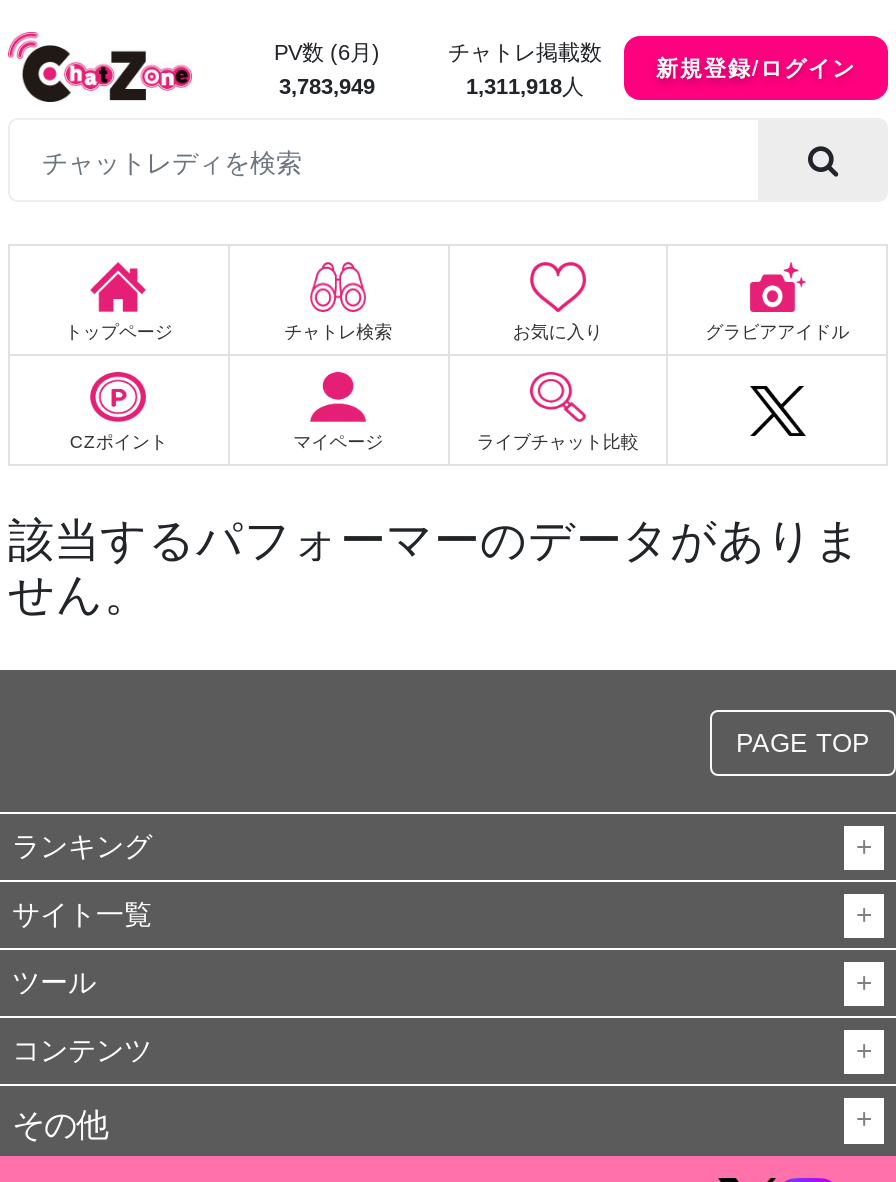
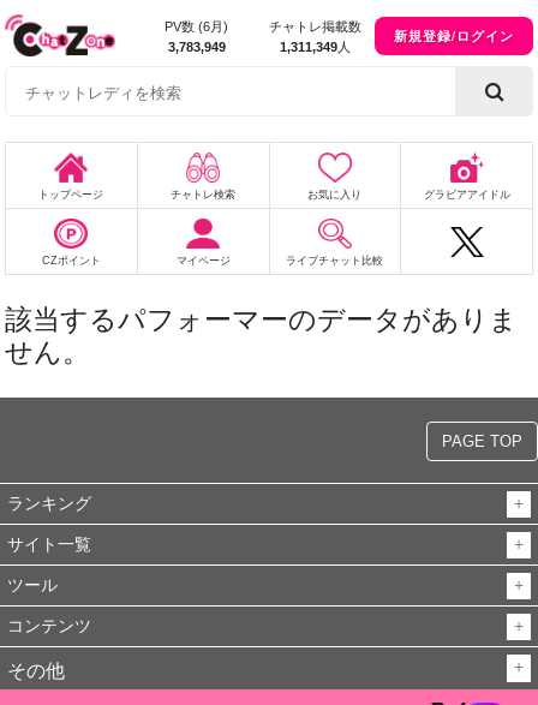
- 1,311,918人
+ 1,311,349人
